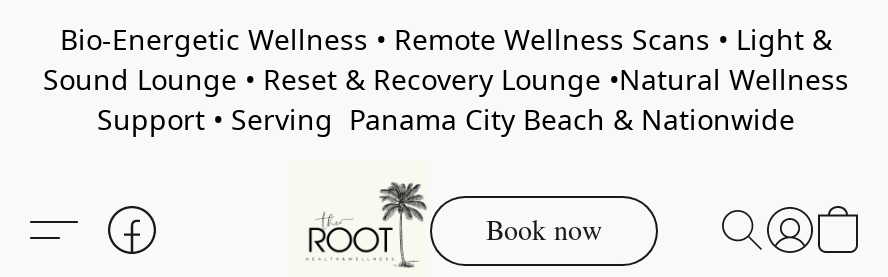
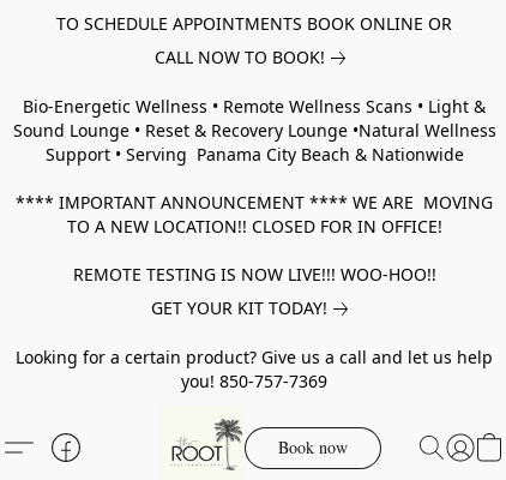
+ TO SCHEDULE APPOINTMENTS BOOK ONLINE OR
+ CALL NOW TO BOOK!

+ **** IMPORTANT ANNOUNCEMENT **** WE ARE MOVING
+ TO A NEW LOCATION!! CLOSED FOR IN OFFICE!
+ REMOTE TESTING IS NOW LIVE!!! WOO-HOO!!
+ GET YOUR KIT TODAY!
+ Looking for a certain product? Give us a call and let us help
+ you! 850-757-7369
